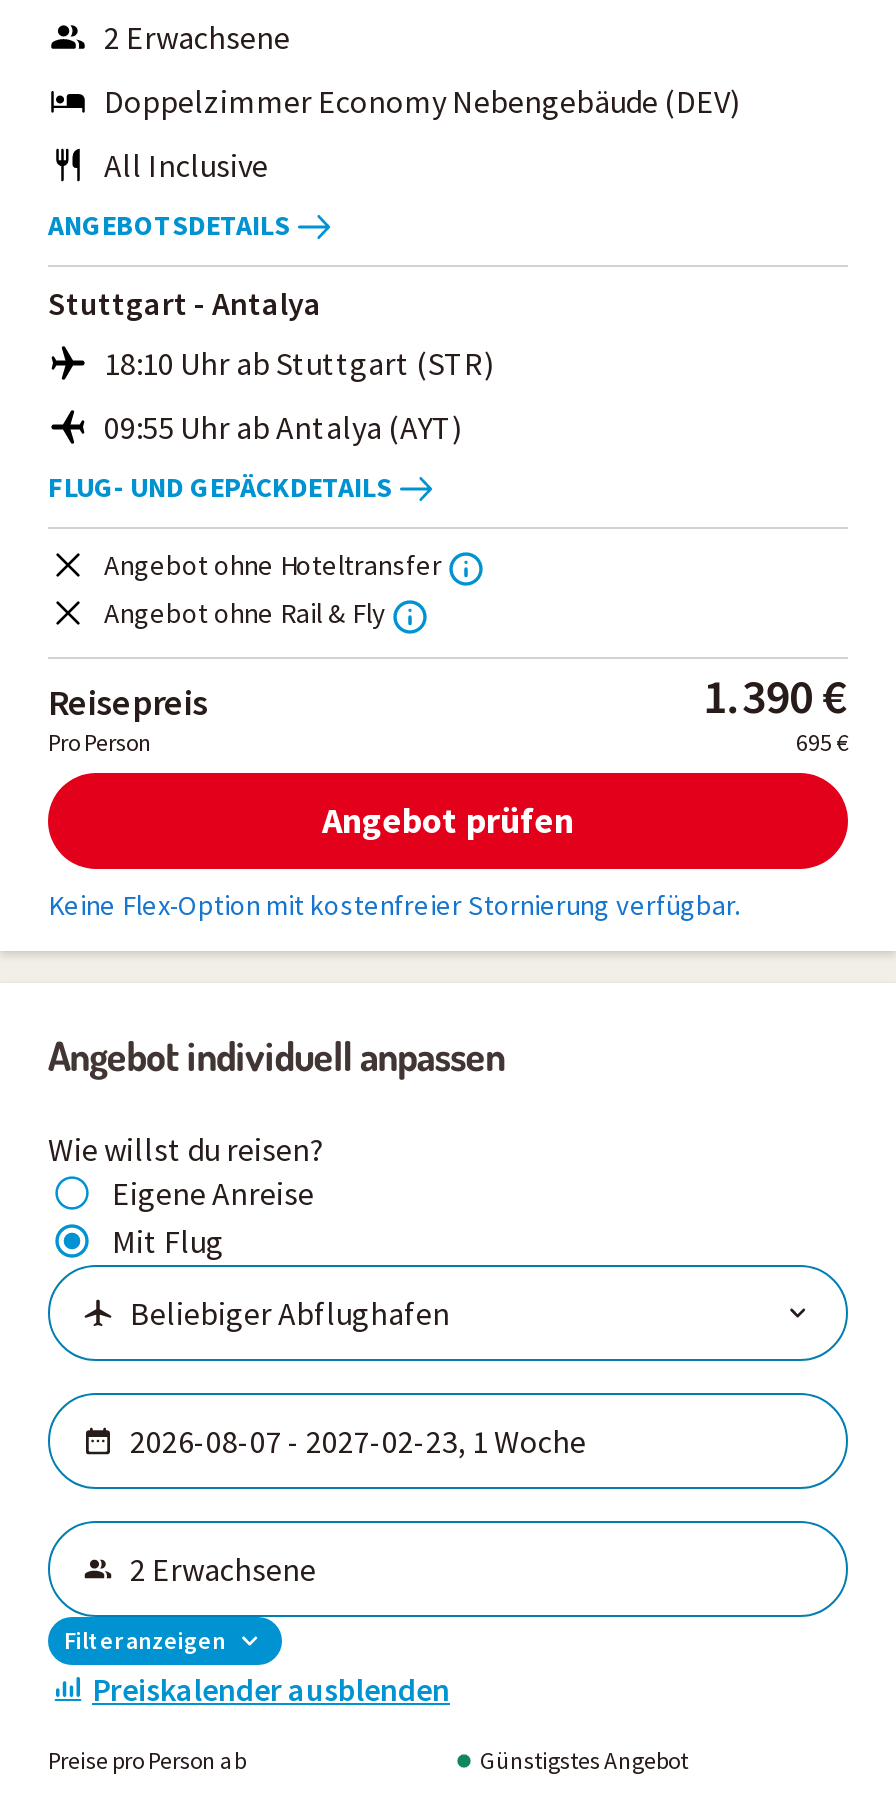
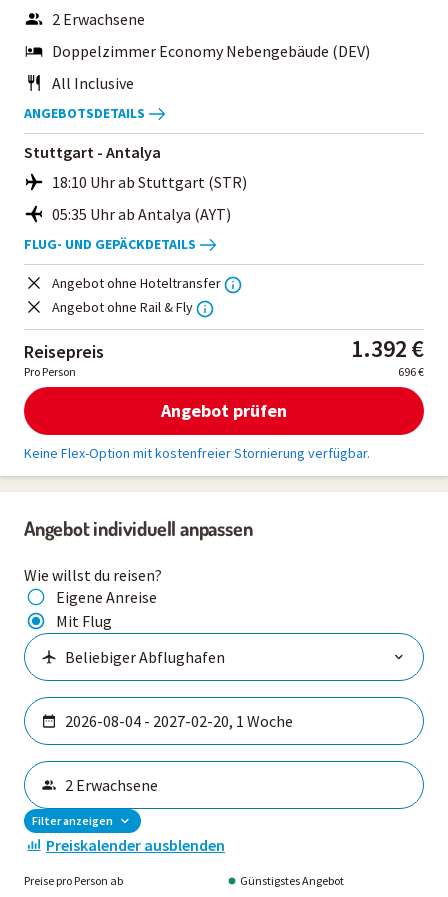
- 09:55 Uhr ab Antalya (AYT)
+ 05:35 Uhr ab Antalya (AYT)

- 1.390 €
+ 1.392 €

- 695 €
+ 696 €
